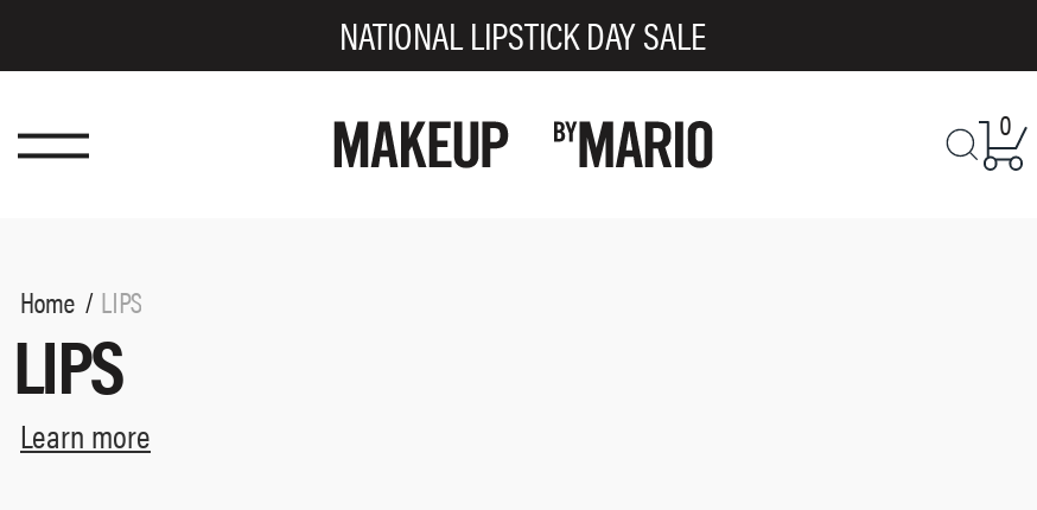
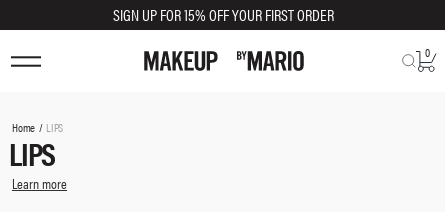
- NATIONAL LIPSTICK DAY SALE
+ SIGN UP FOR 15% OFF YOUR FIRST ORDER
